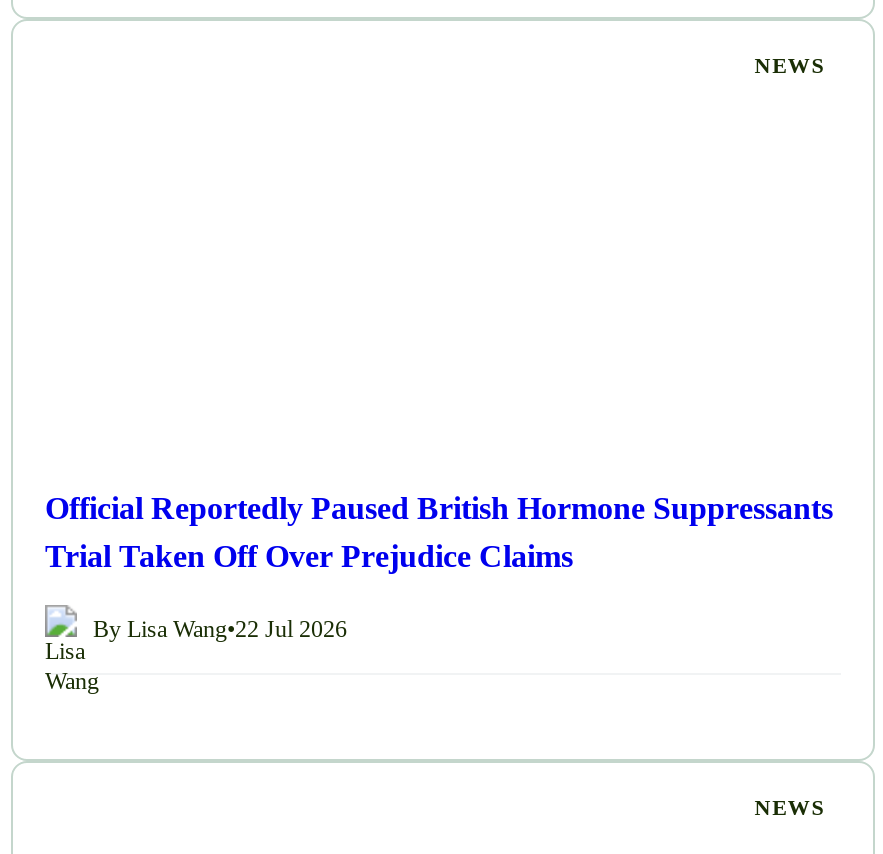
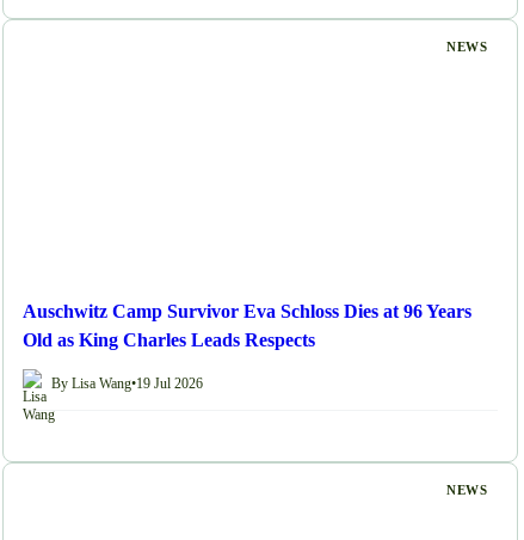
- Official Reportedly Paused British Hormone Suppressants
- Trial Taken Off Over Prejudice Claims
+ Auschwitz Camp Survivor Eva Schloss Dies at 96 Years
+ Old as King Charles Leads Respects

- By Lisa Wang•22 Jul 2026
+ By Lisa Wang•19 Jul 2026
